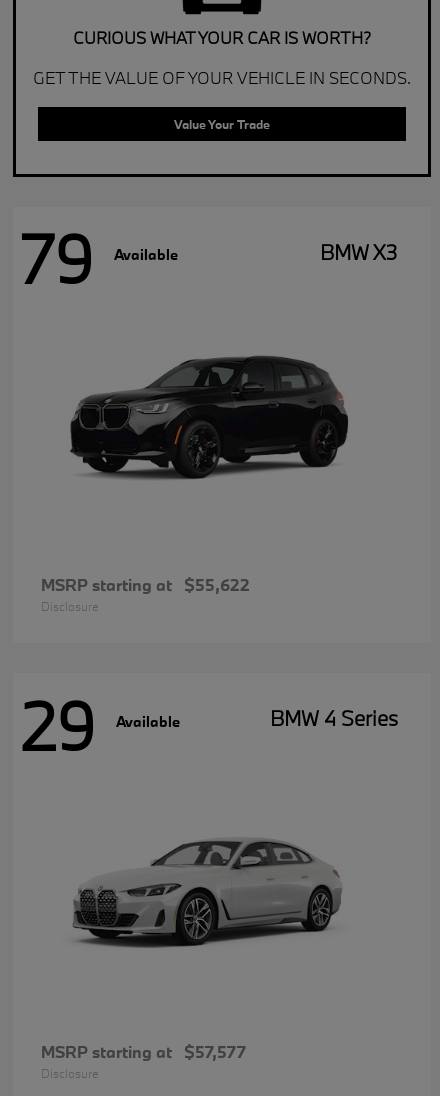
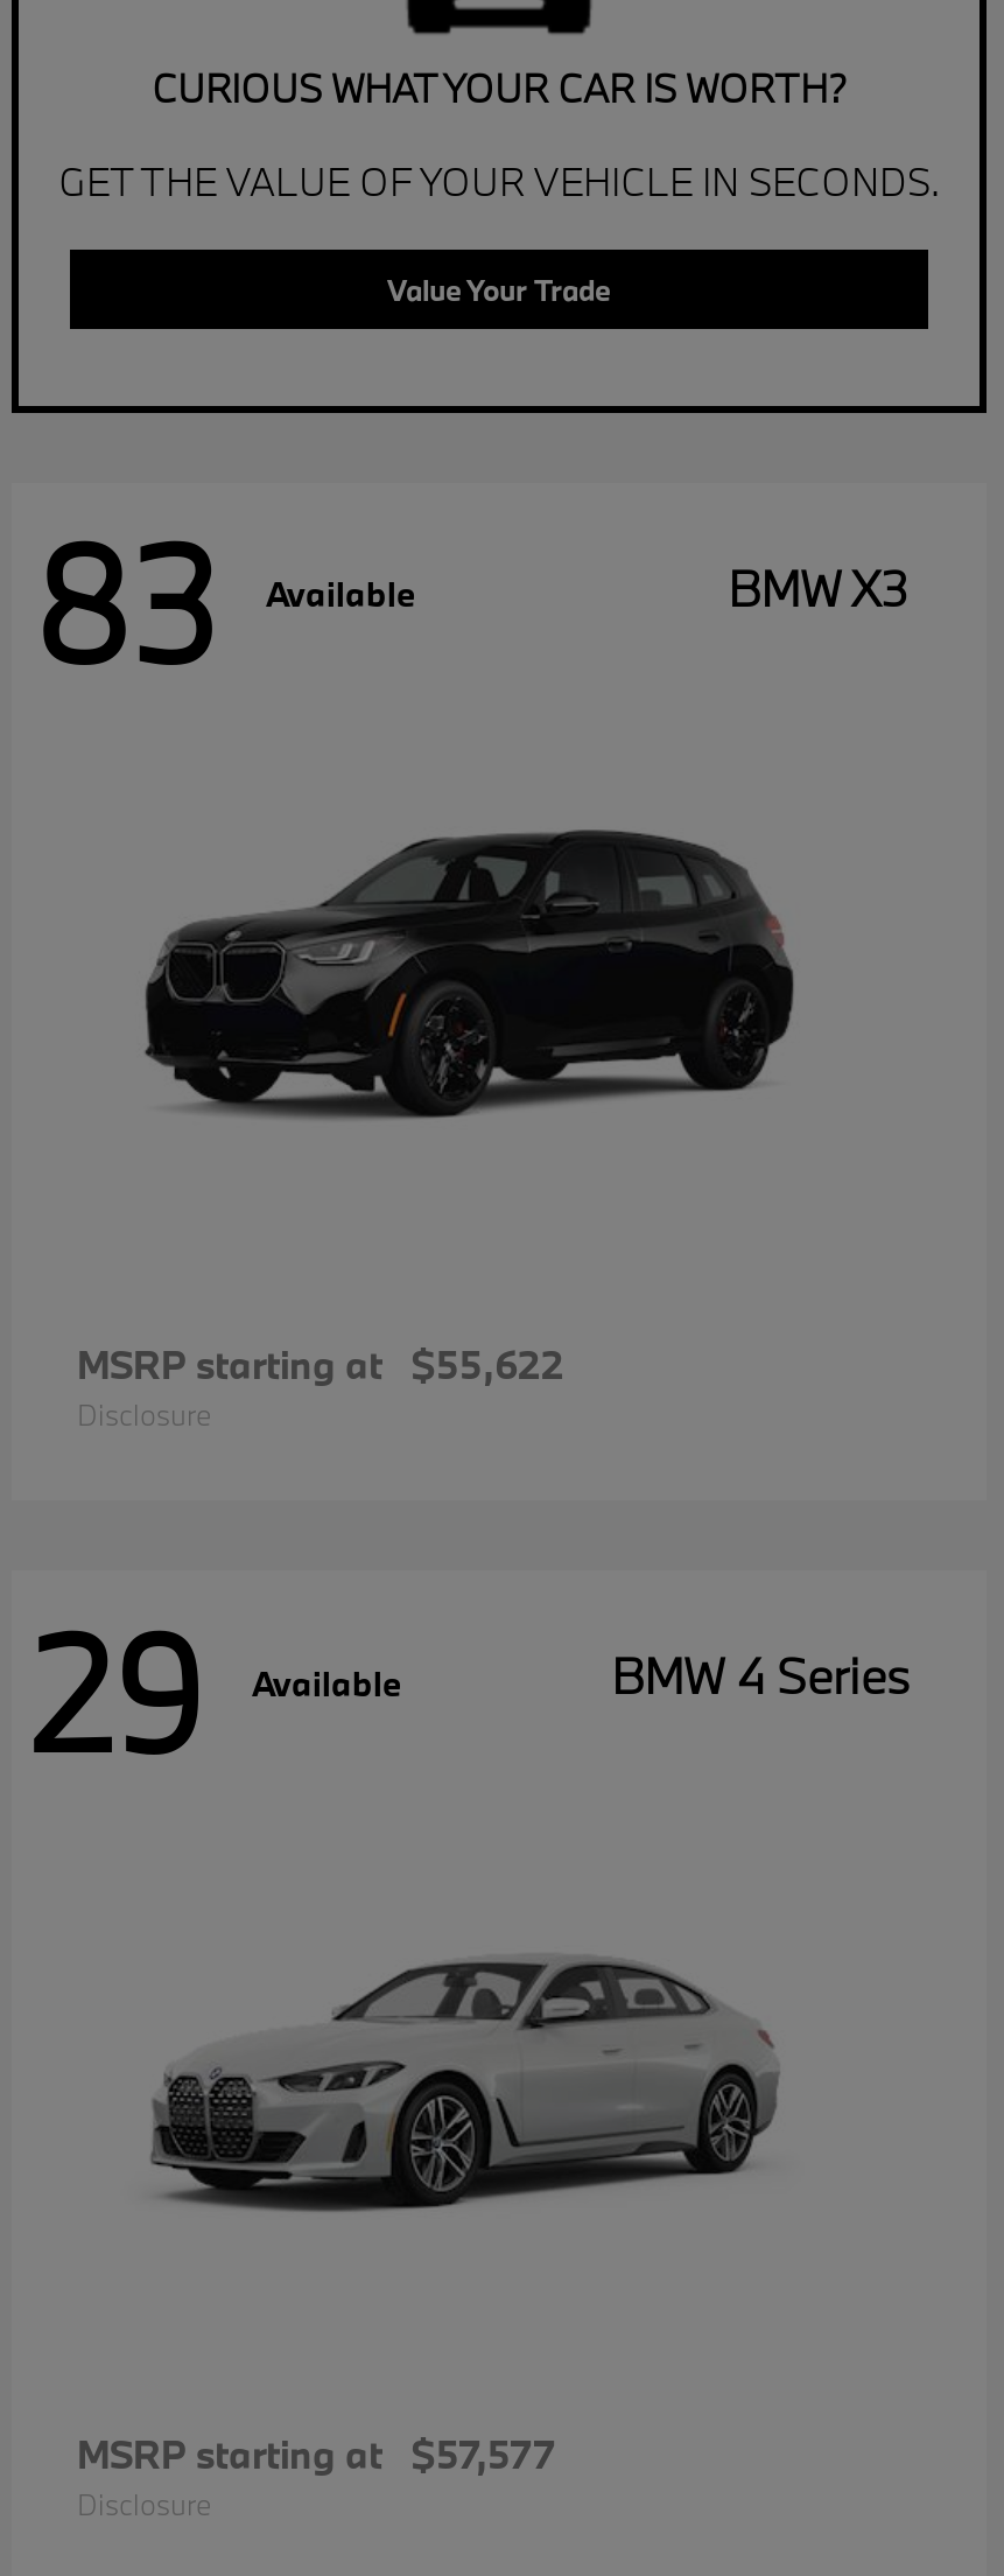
- 79 Available
+ 83 Available
